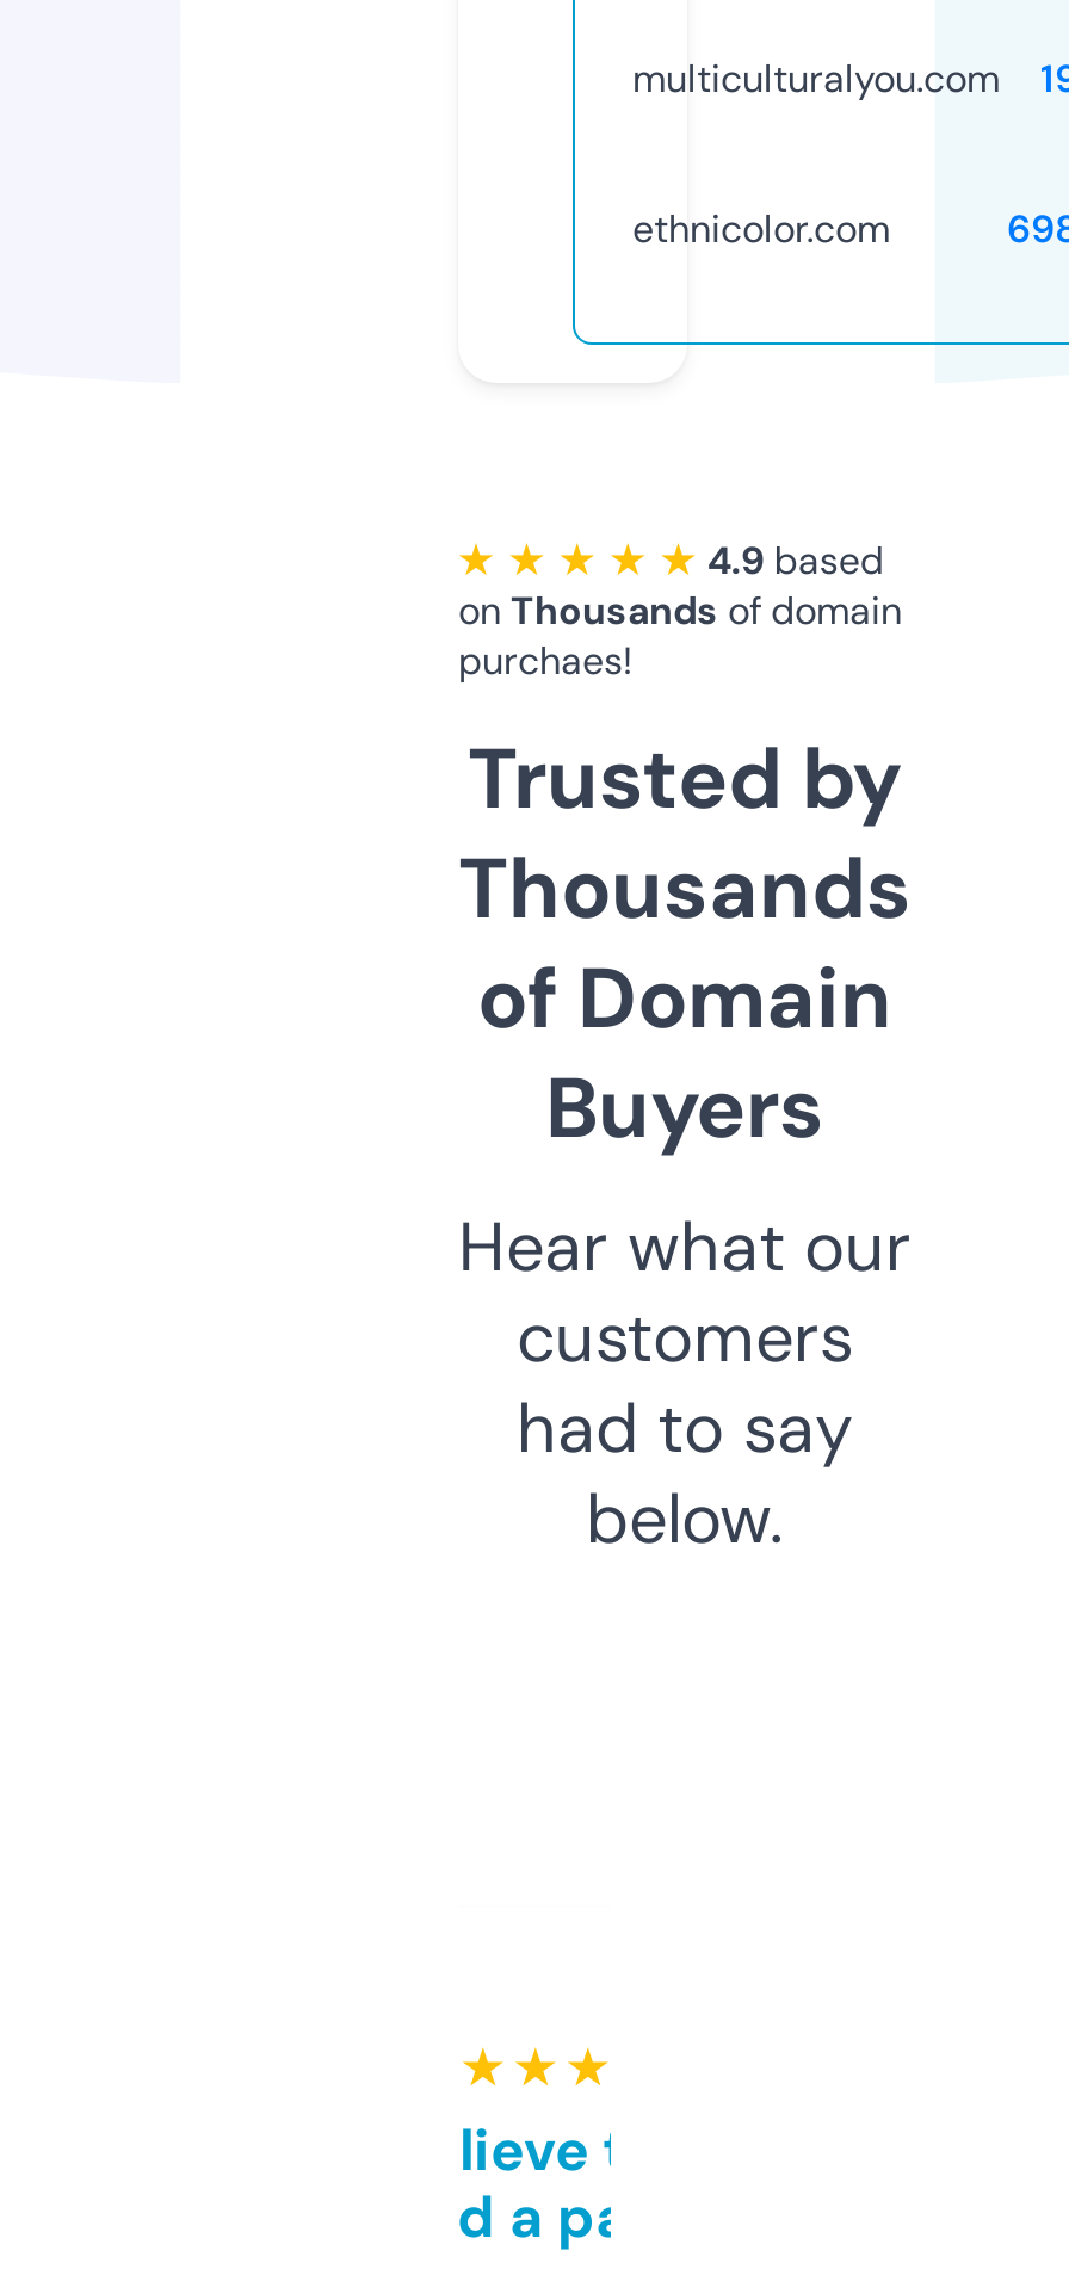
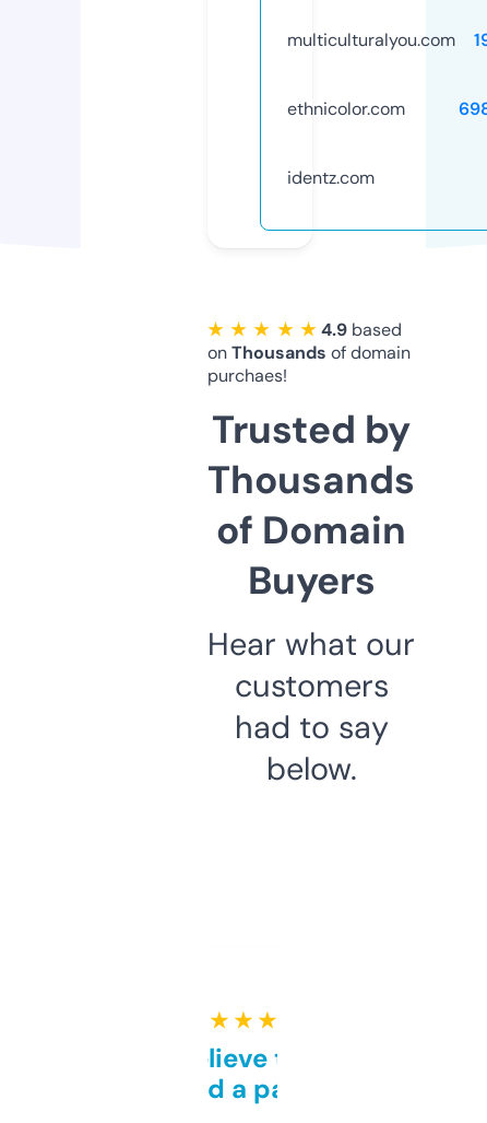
+ identz.com
